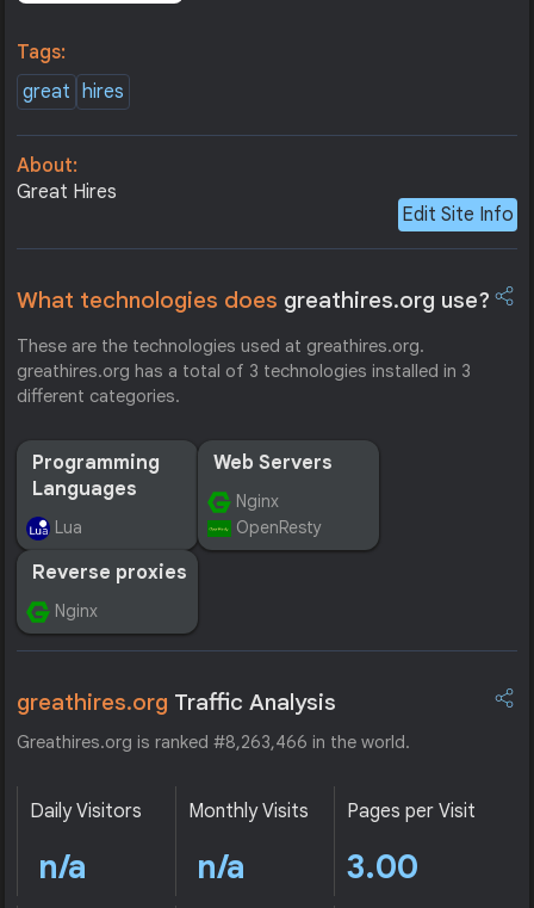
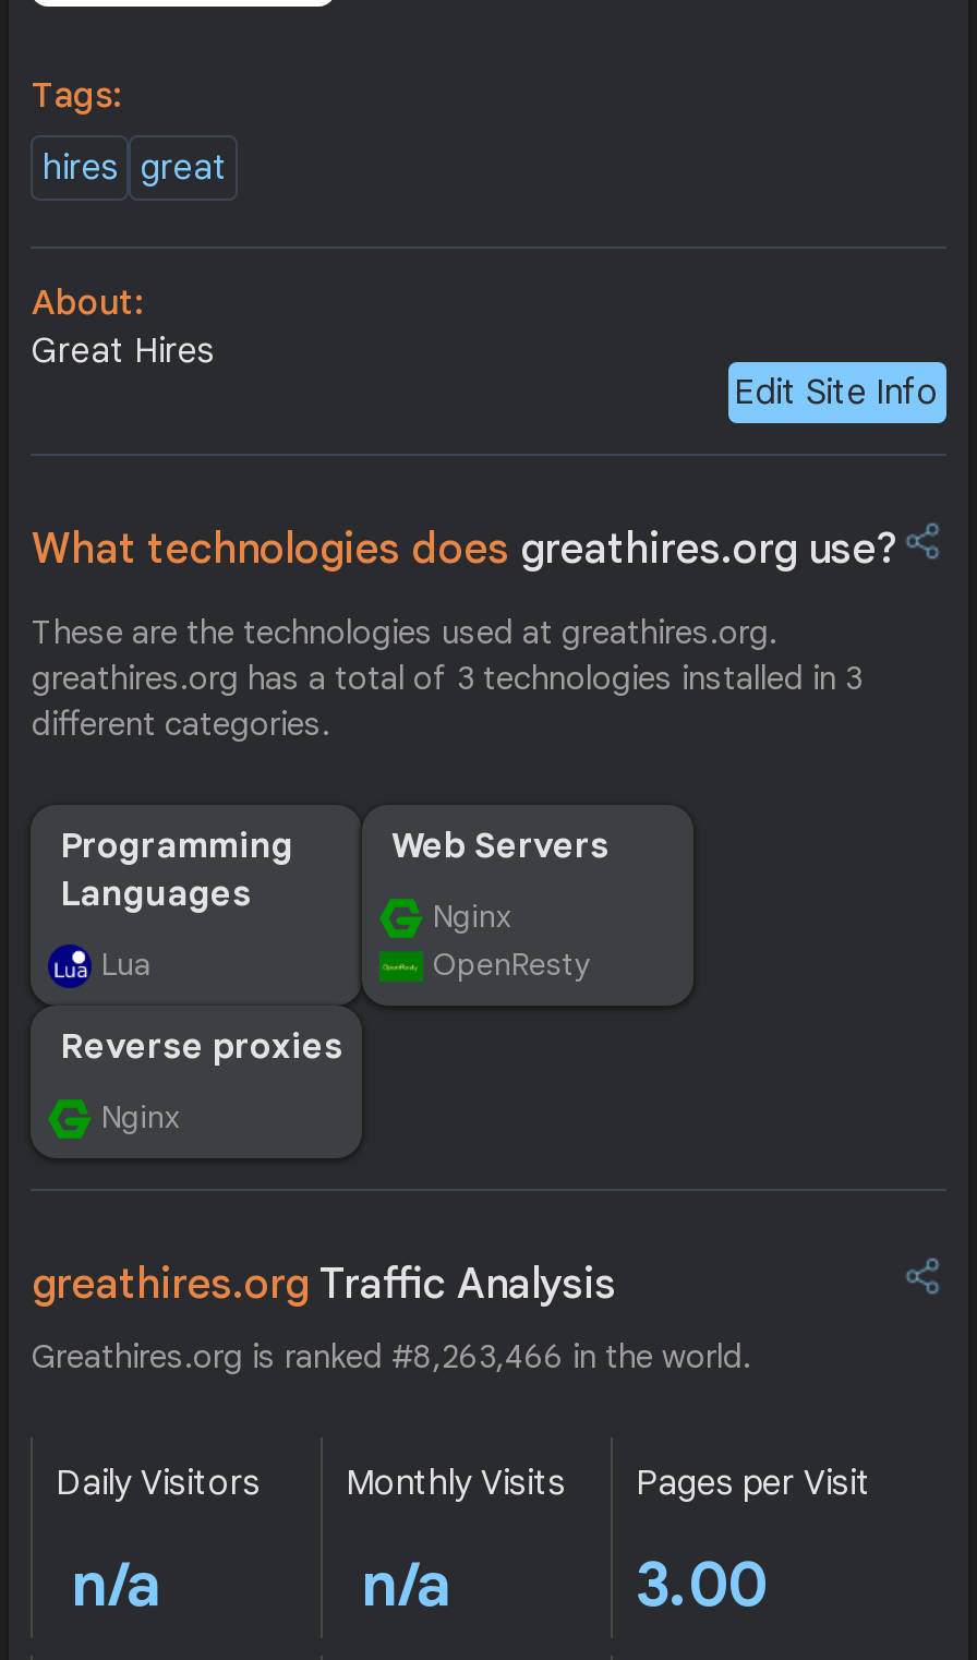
- great hires
+ hires great
